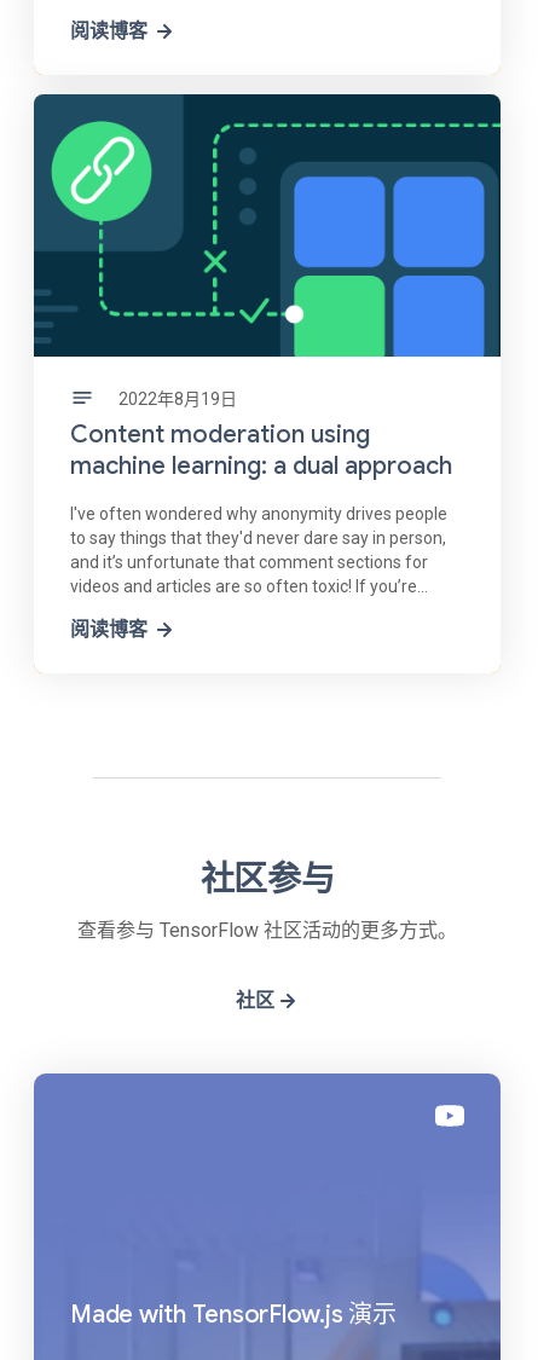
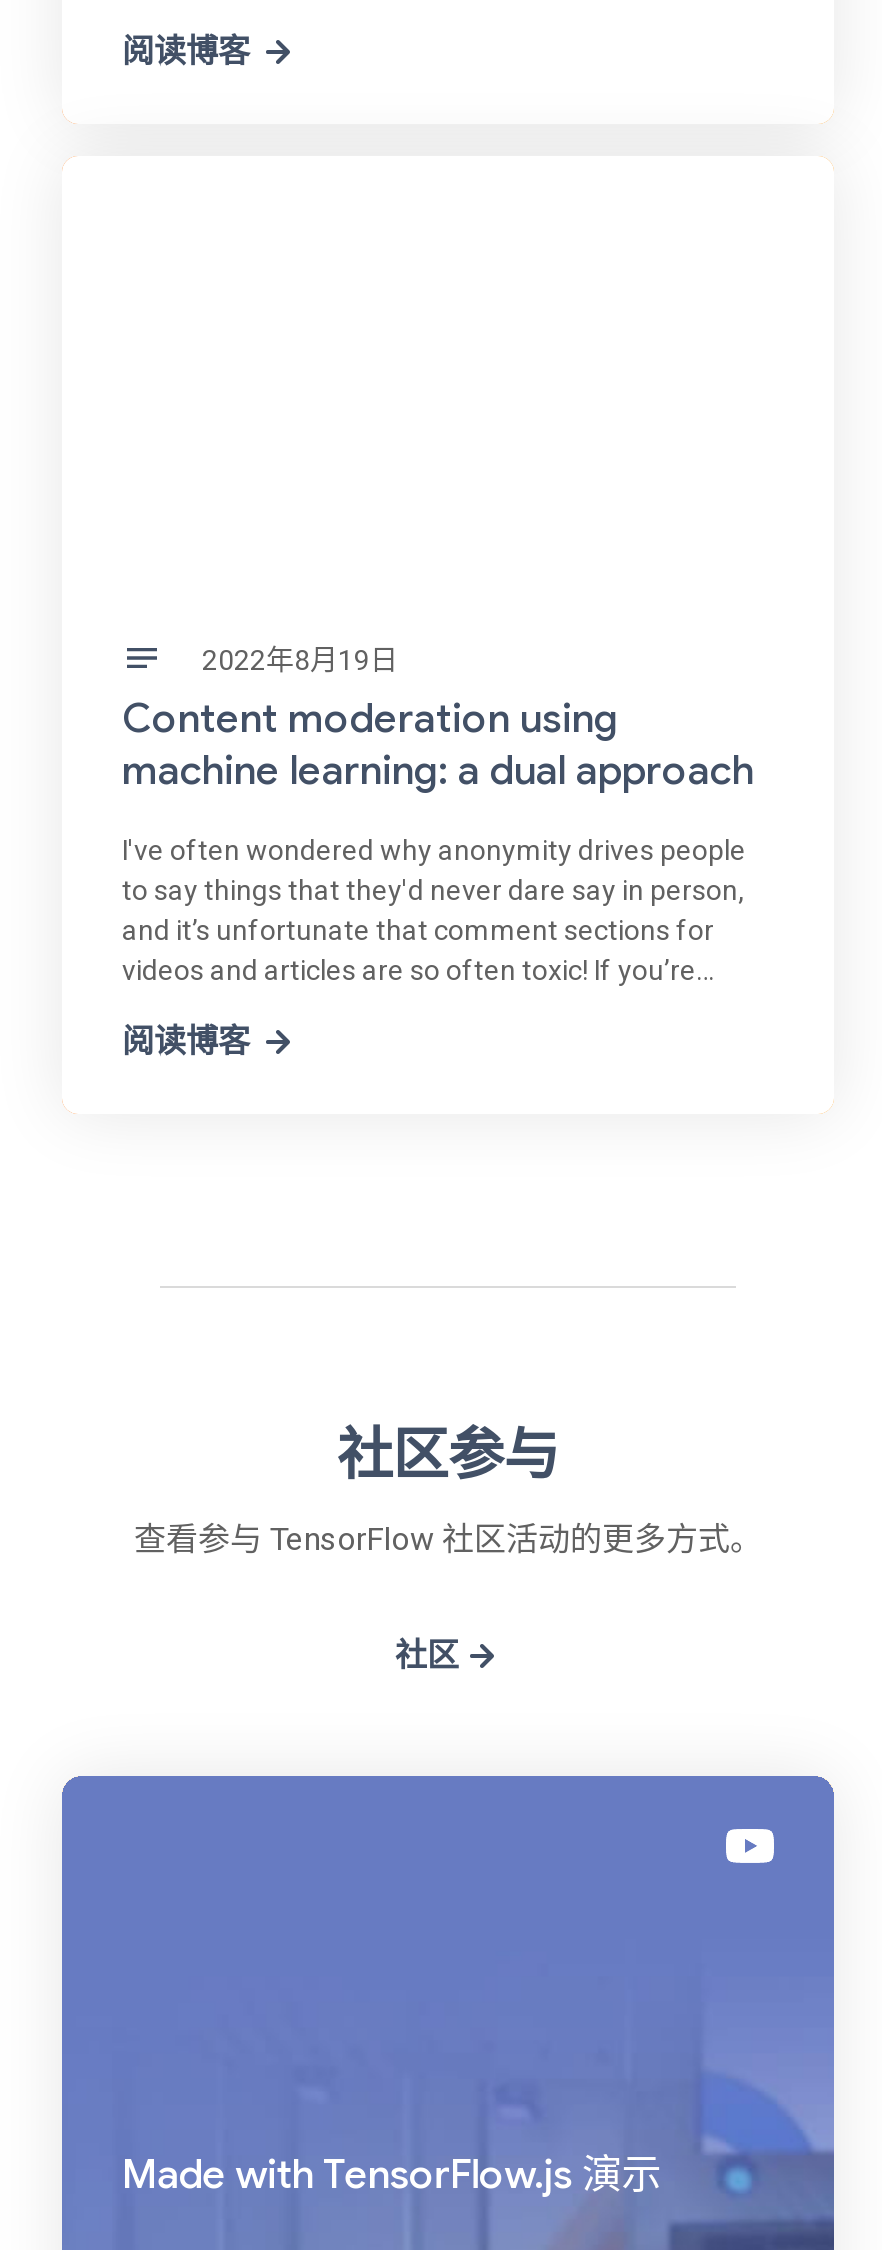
- [image]
